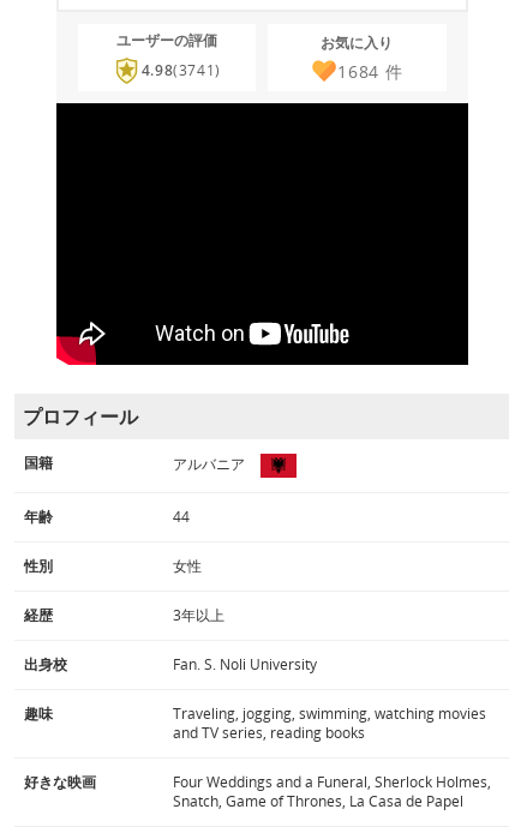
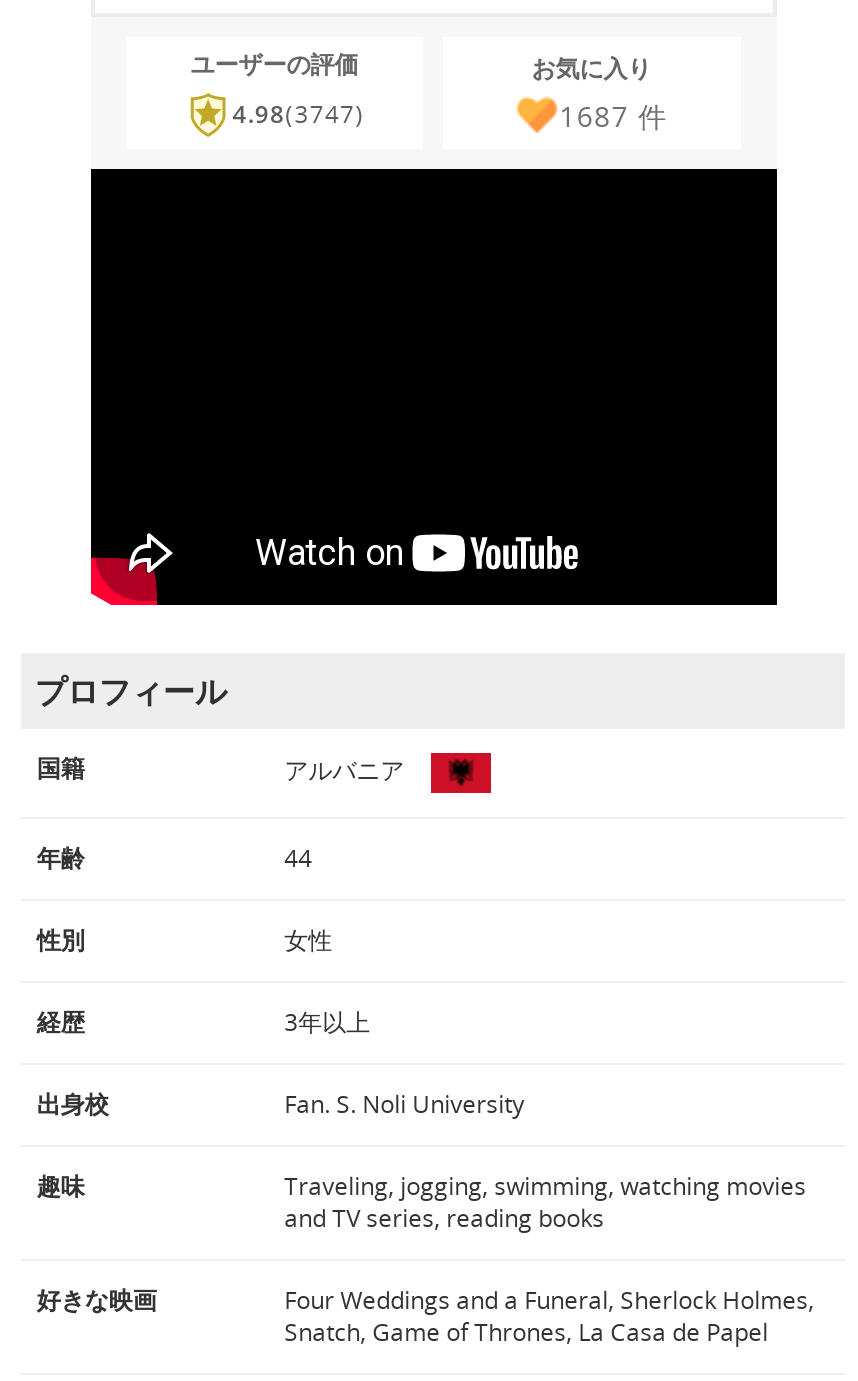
- 4.98(3741)
+ 4.98(3747)

- 1684件
+ 1687件
